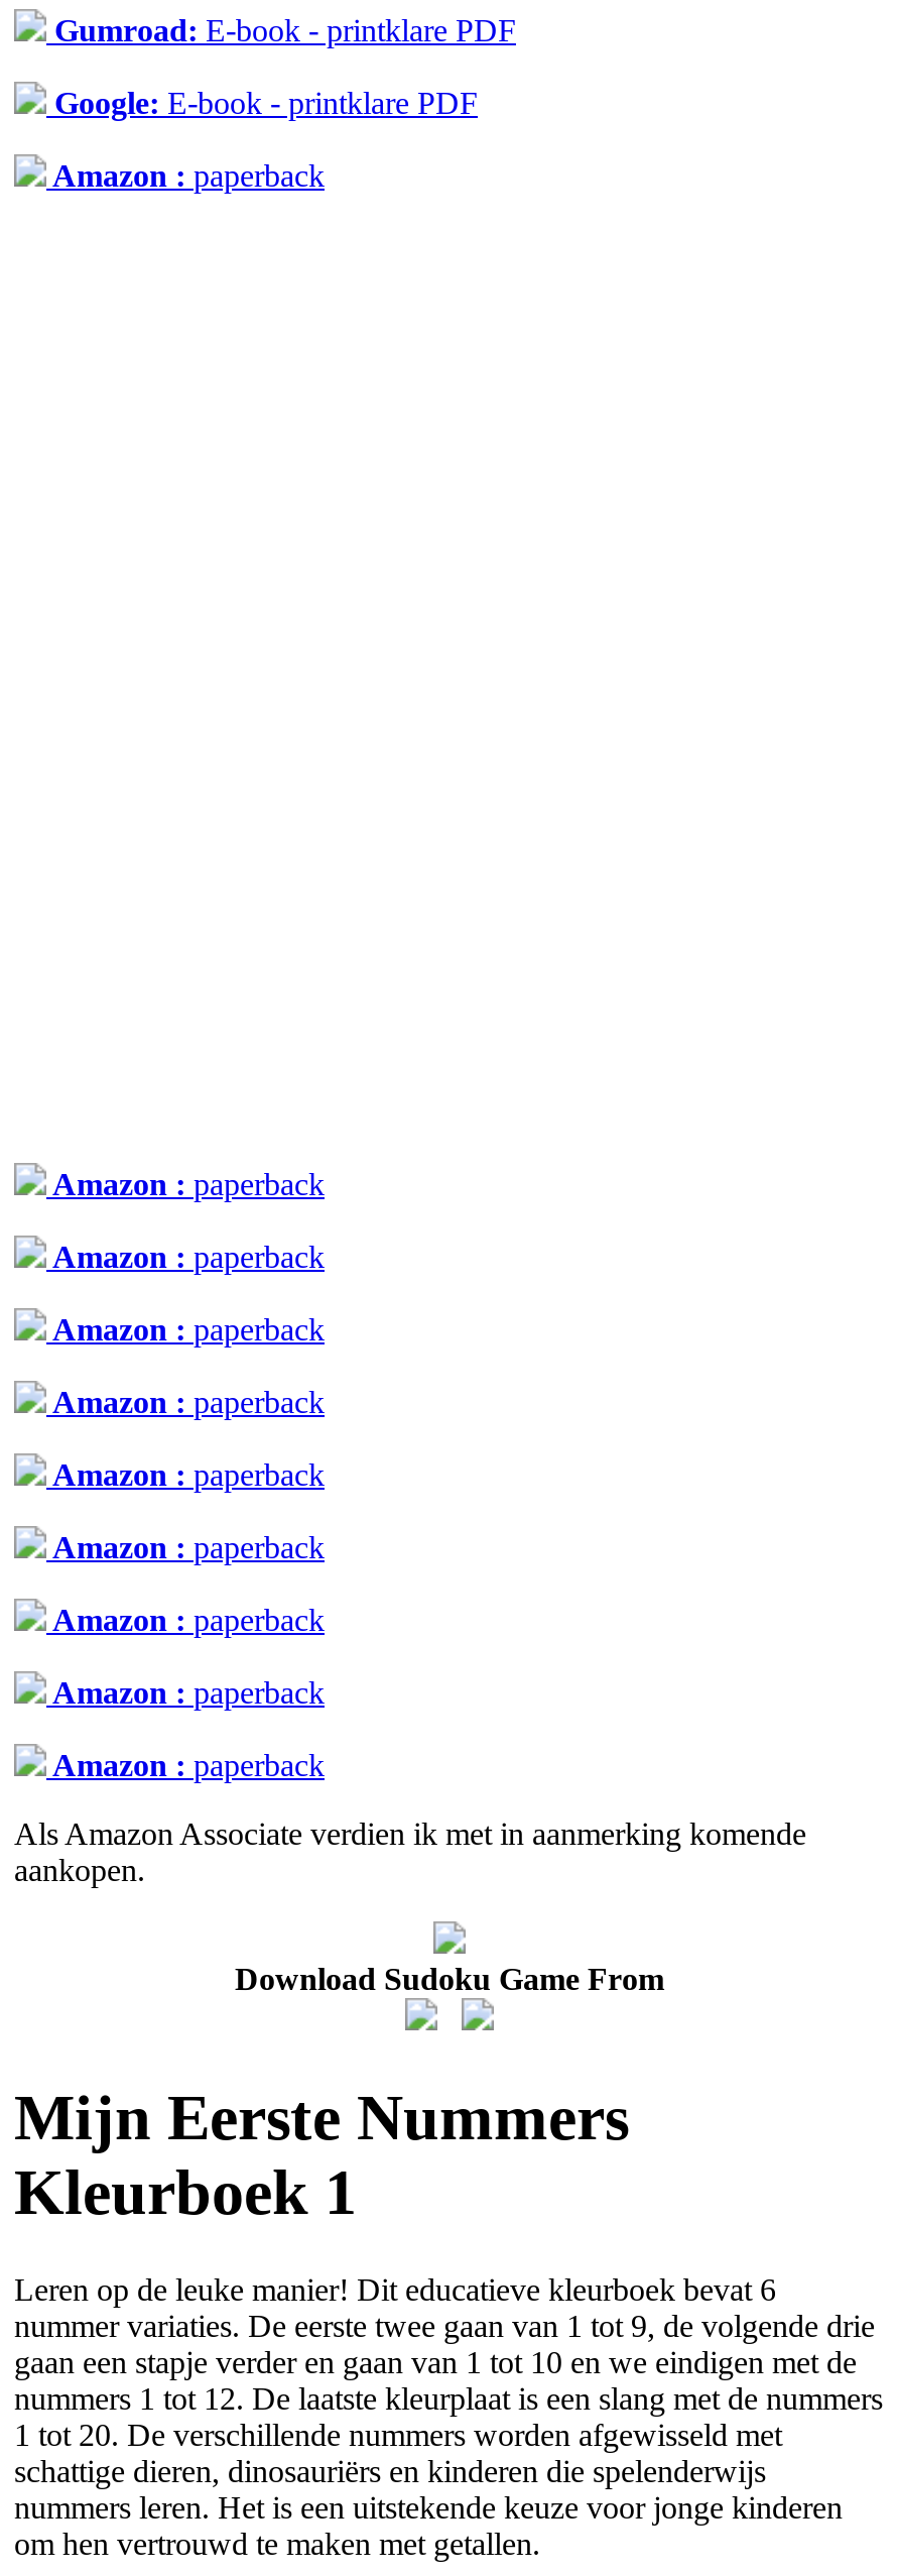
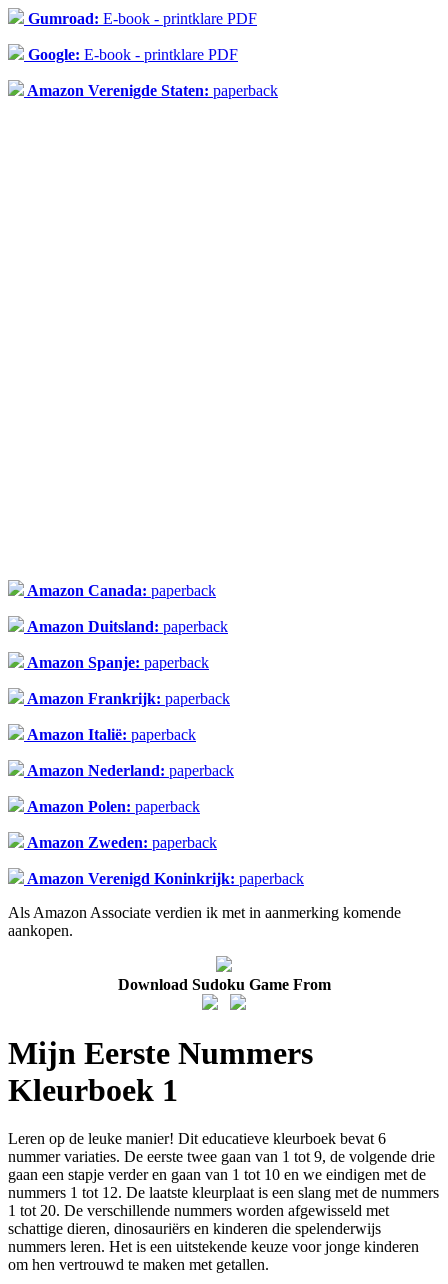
- Amazon : paperback
+ Amazon Verenigde Staten: paperback

- Amazon : paperback
+ Amazon Canada: paperback

- Amazon : paperback
+ Amazon Duitsland: paperback

- Amazon : paperback
+ Amazon Spanje: paperback

- Amazon : paperback
+ Amazon Frankrijk: paperback

- Amazon : paperback
+ Amazon Italië: paperback

- Amazon : paperback
+ Amazon Nederland: paperback

- Amazon : paperback
+ Amazon Polen: paperback

- Amazon : paperback
+ Amazon Zweden: paperback

- Amazon : paperback
+ Amazon Verenigd Koninkrijk: paperback
